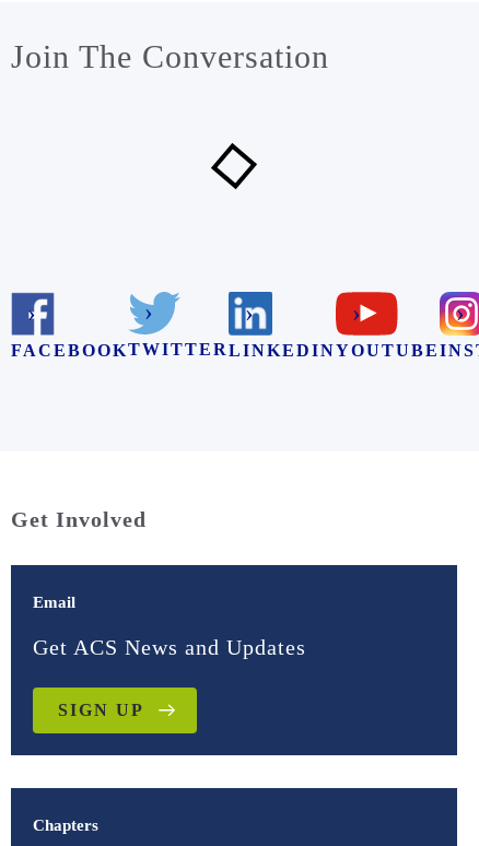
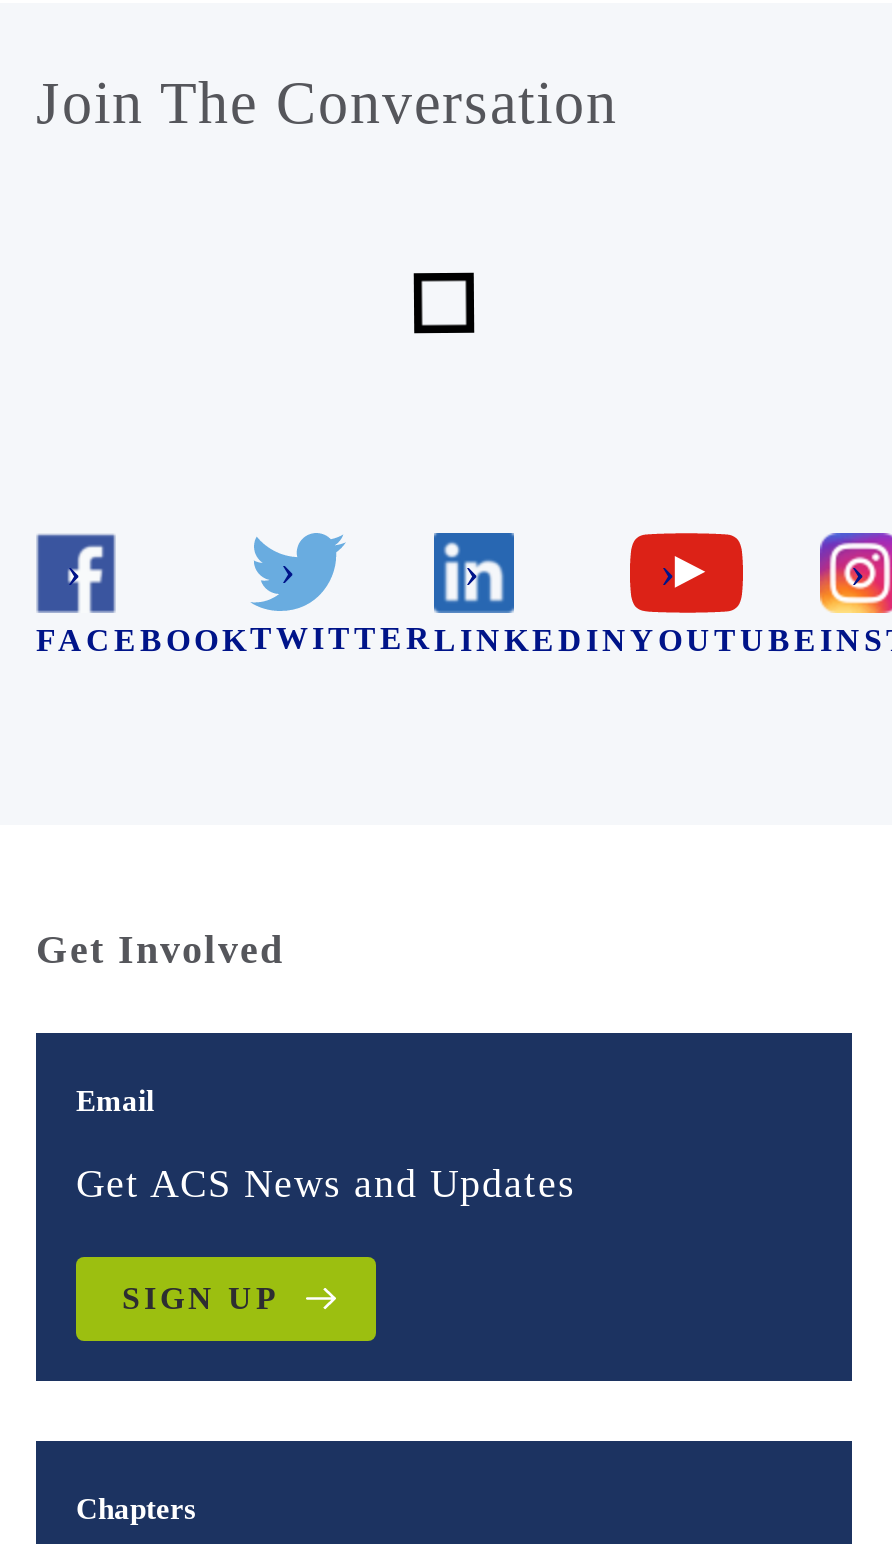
- [image]
+ [image]
